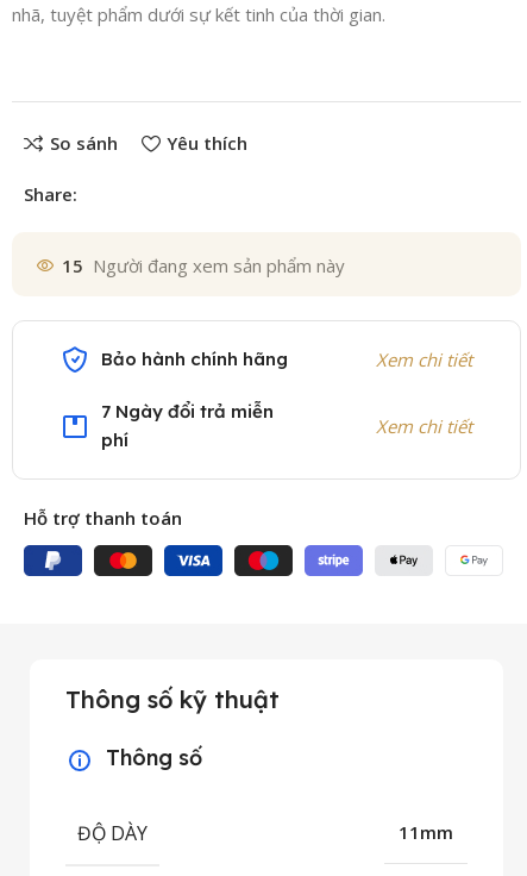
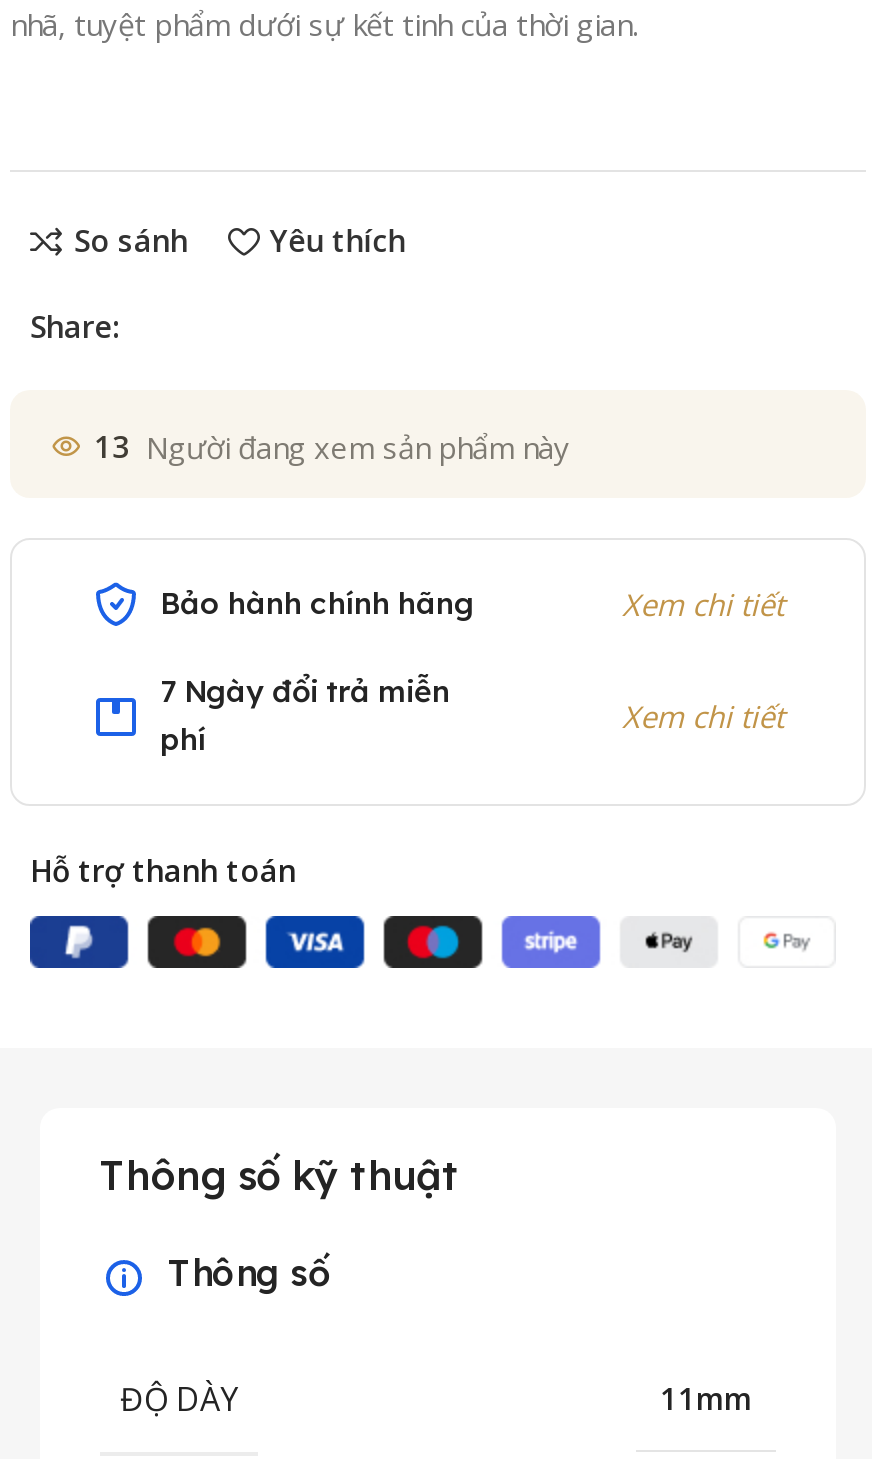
- 15 Người đang xem sản phẩm này
+ 13 Người đang xem sản phẩm này
